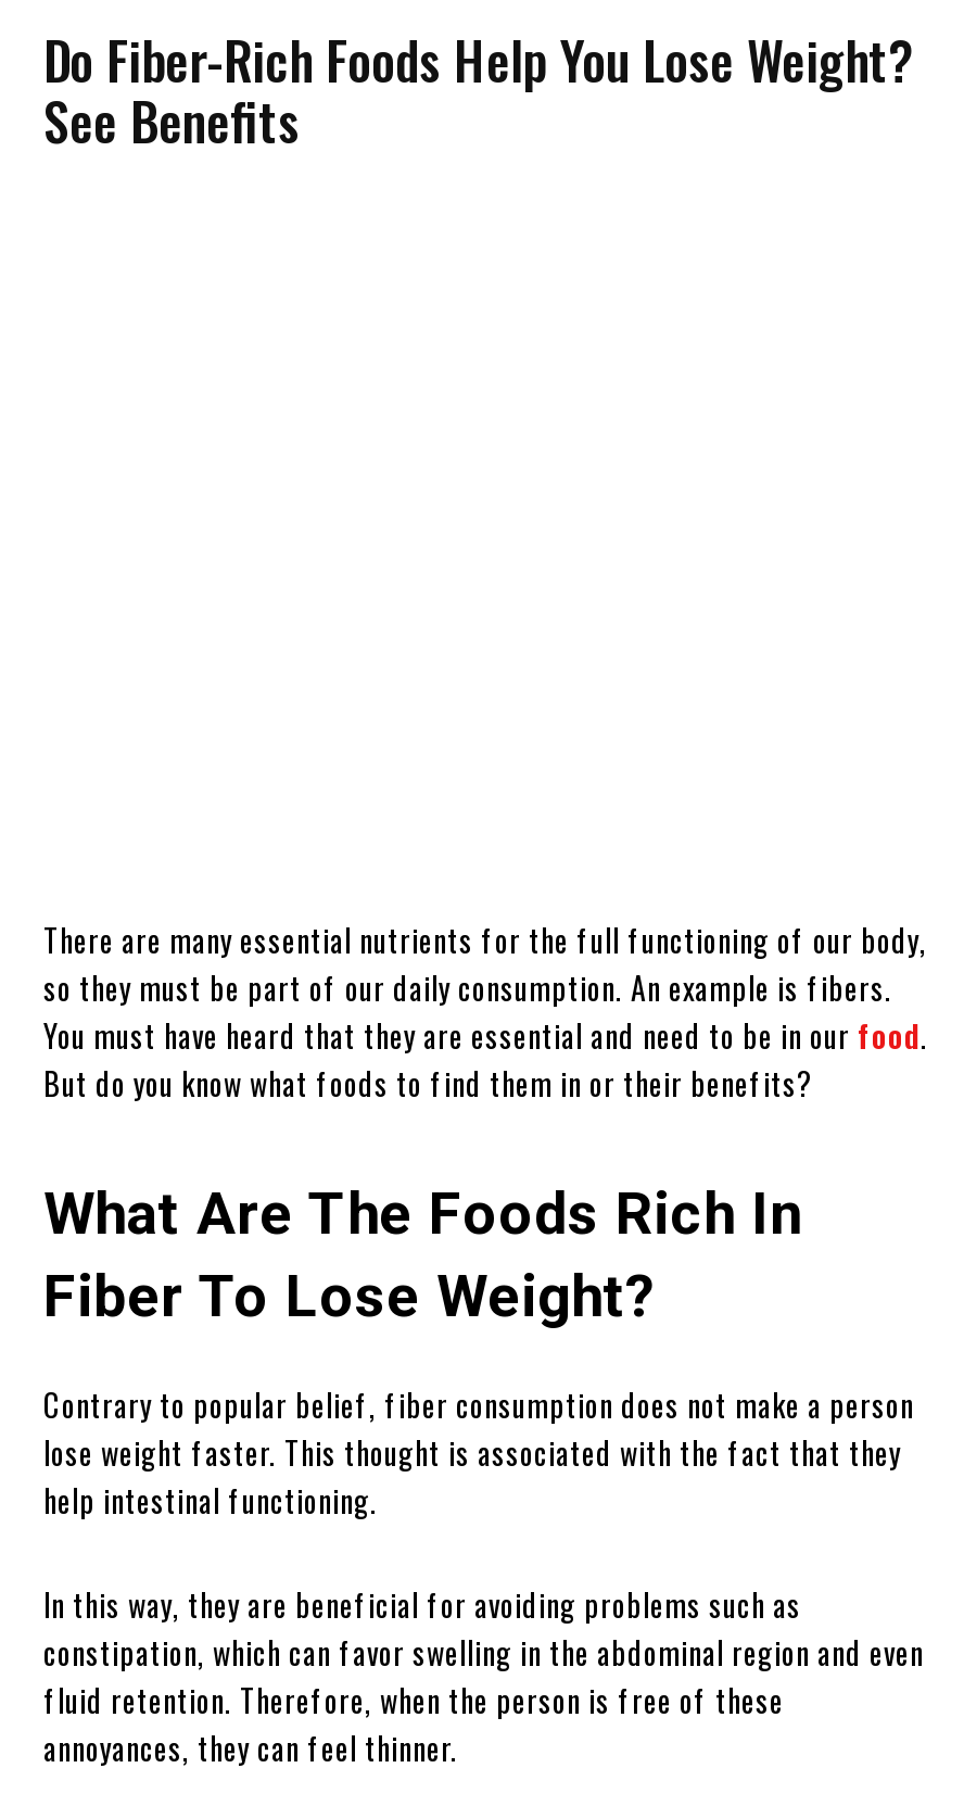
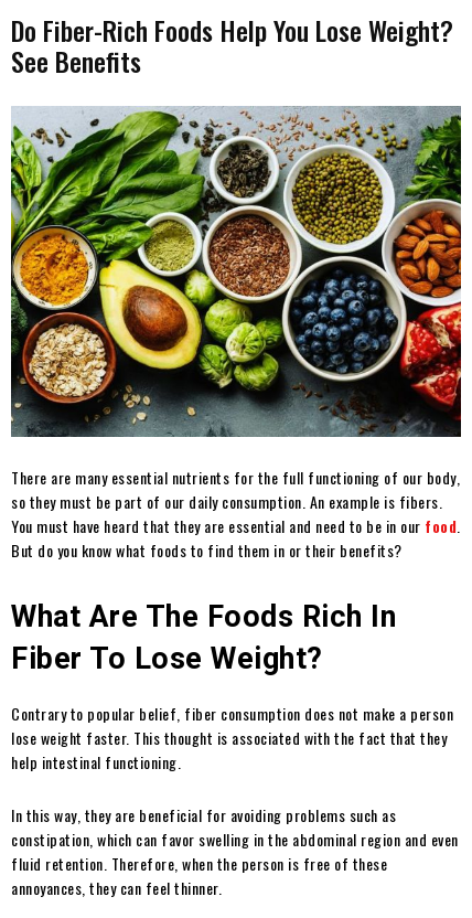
+ [image]
